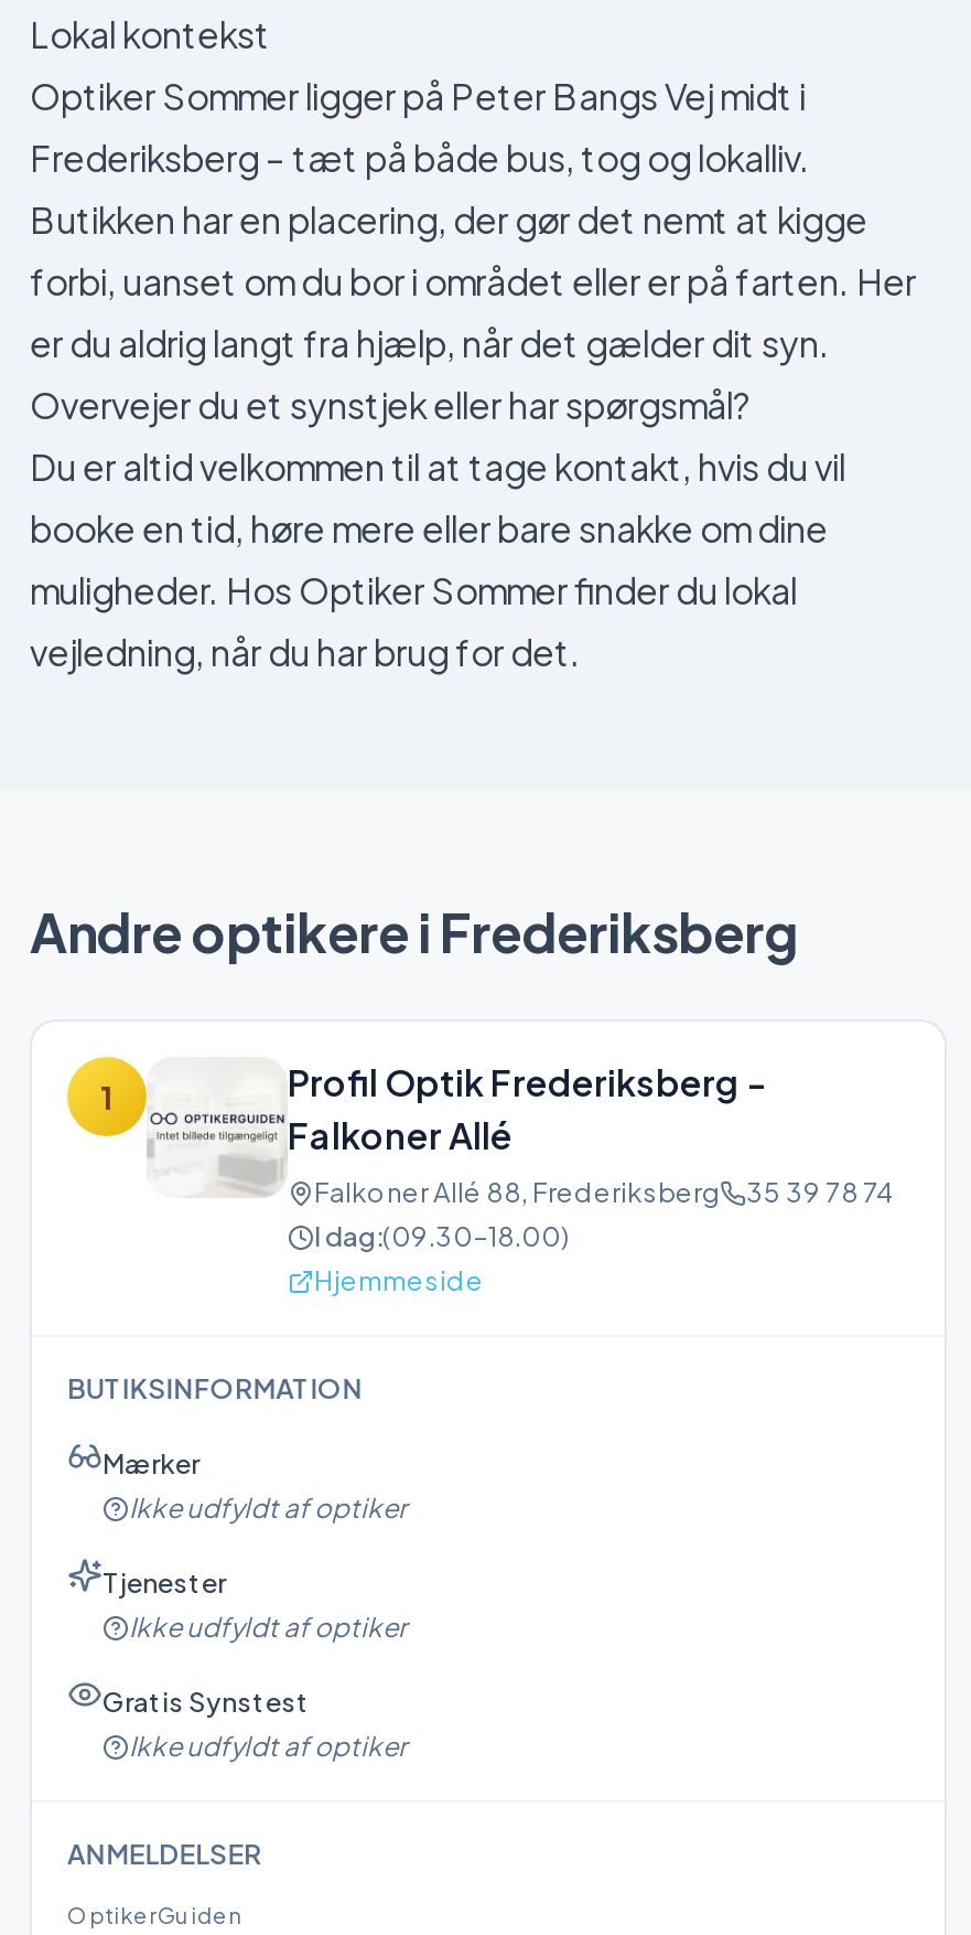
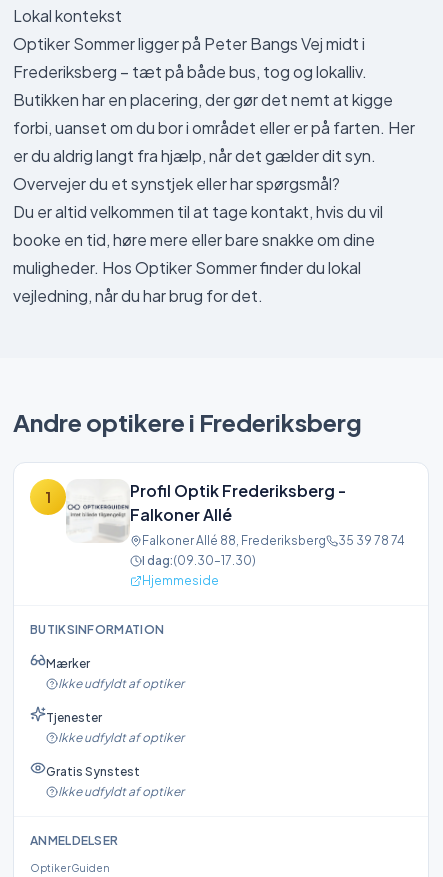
- I dag:(09.30–18.00)
+ I dag:(09.30–17.30)
